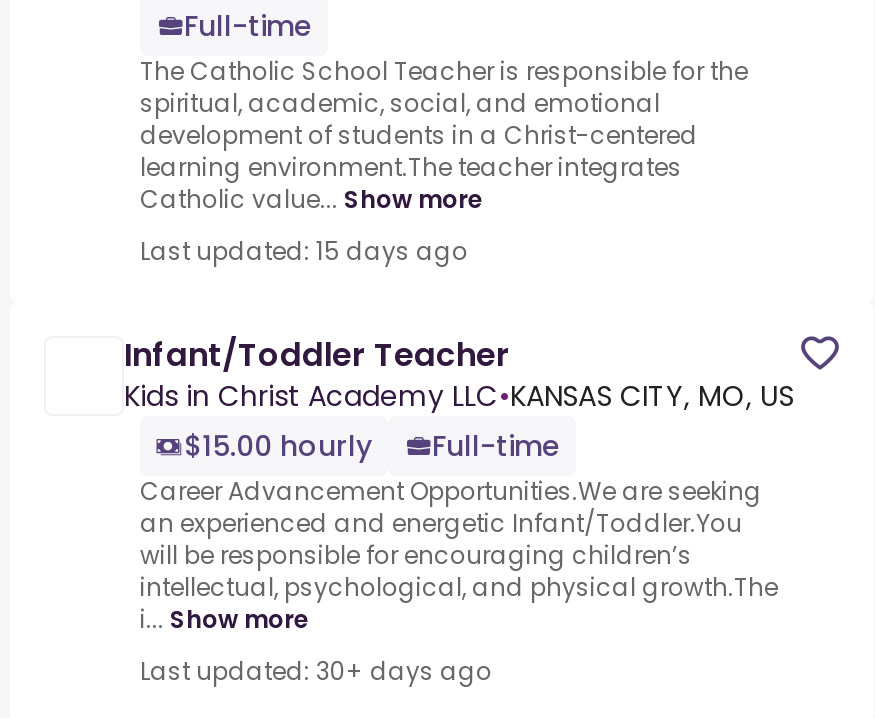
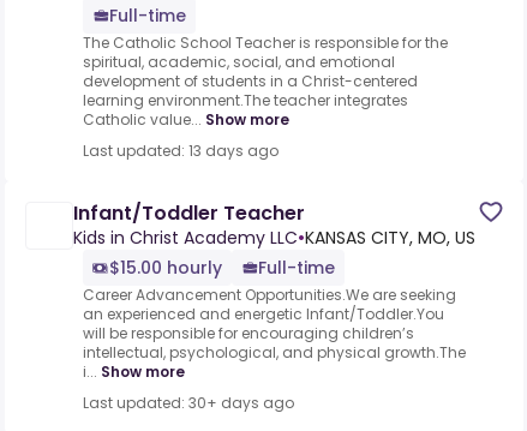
- Last updated: 15 days ago
+ Last updated: 13 days ago
